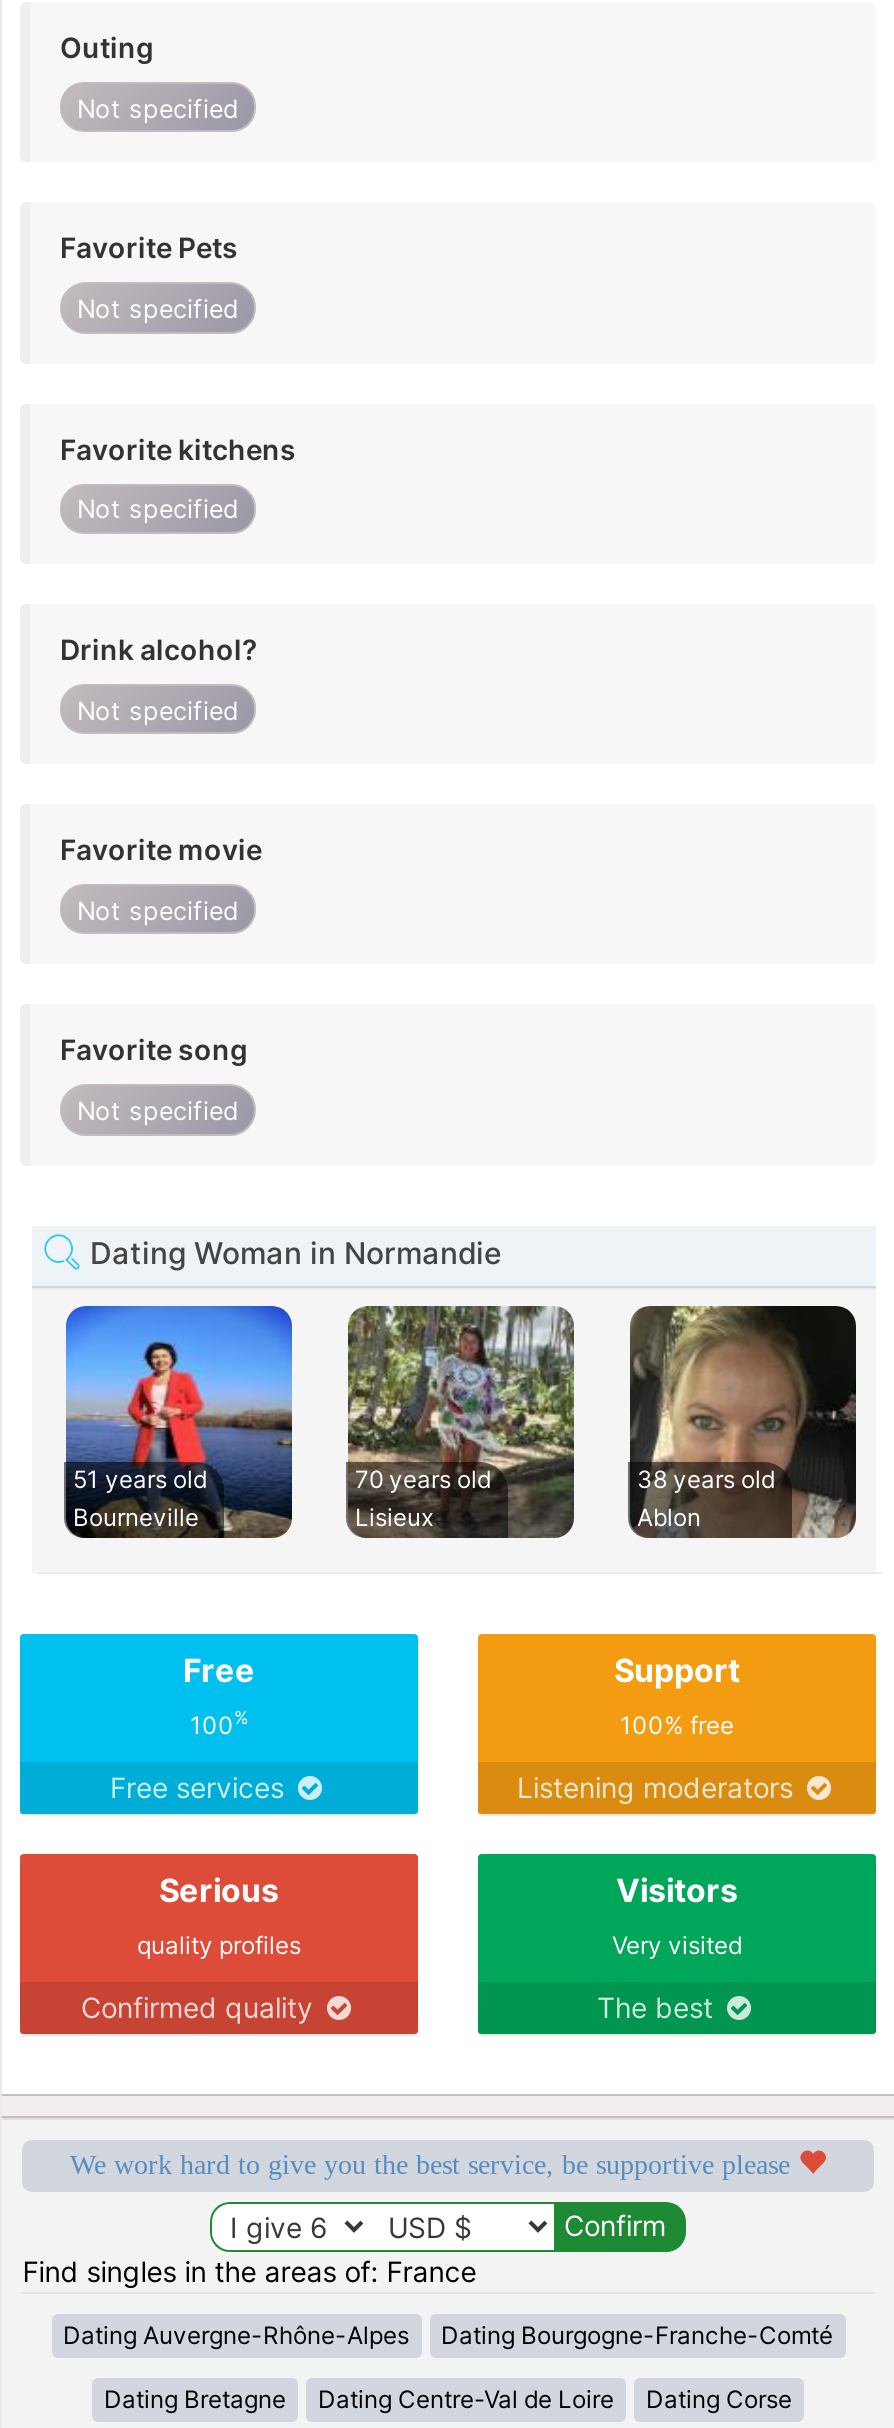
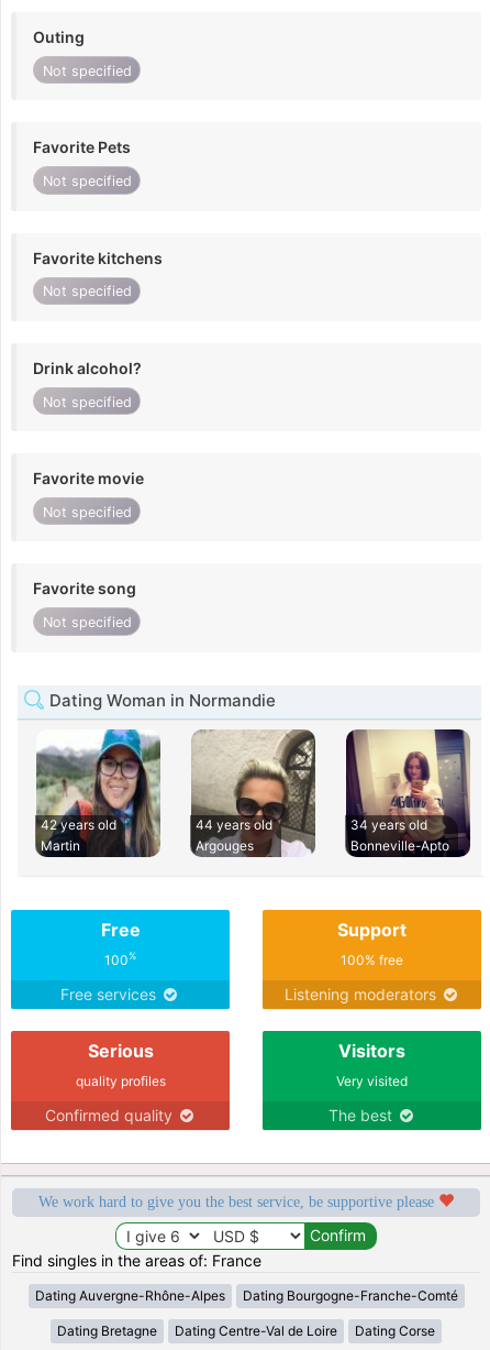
- [image]
- 51 years old
- Bourneville
+ [image]
+ 42 years old
+ Martin

- [image]
- 70 years old
- Lisieux
+ [image]
+ 44 years old
+ Argouges

- [image]
- 38 years old
- Ablon
+ [image]
+ 34 years old
+ Bonneville-Apto
